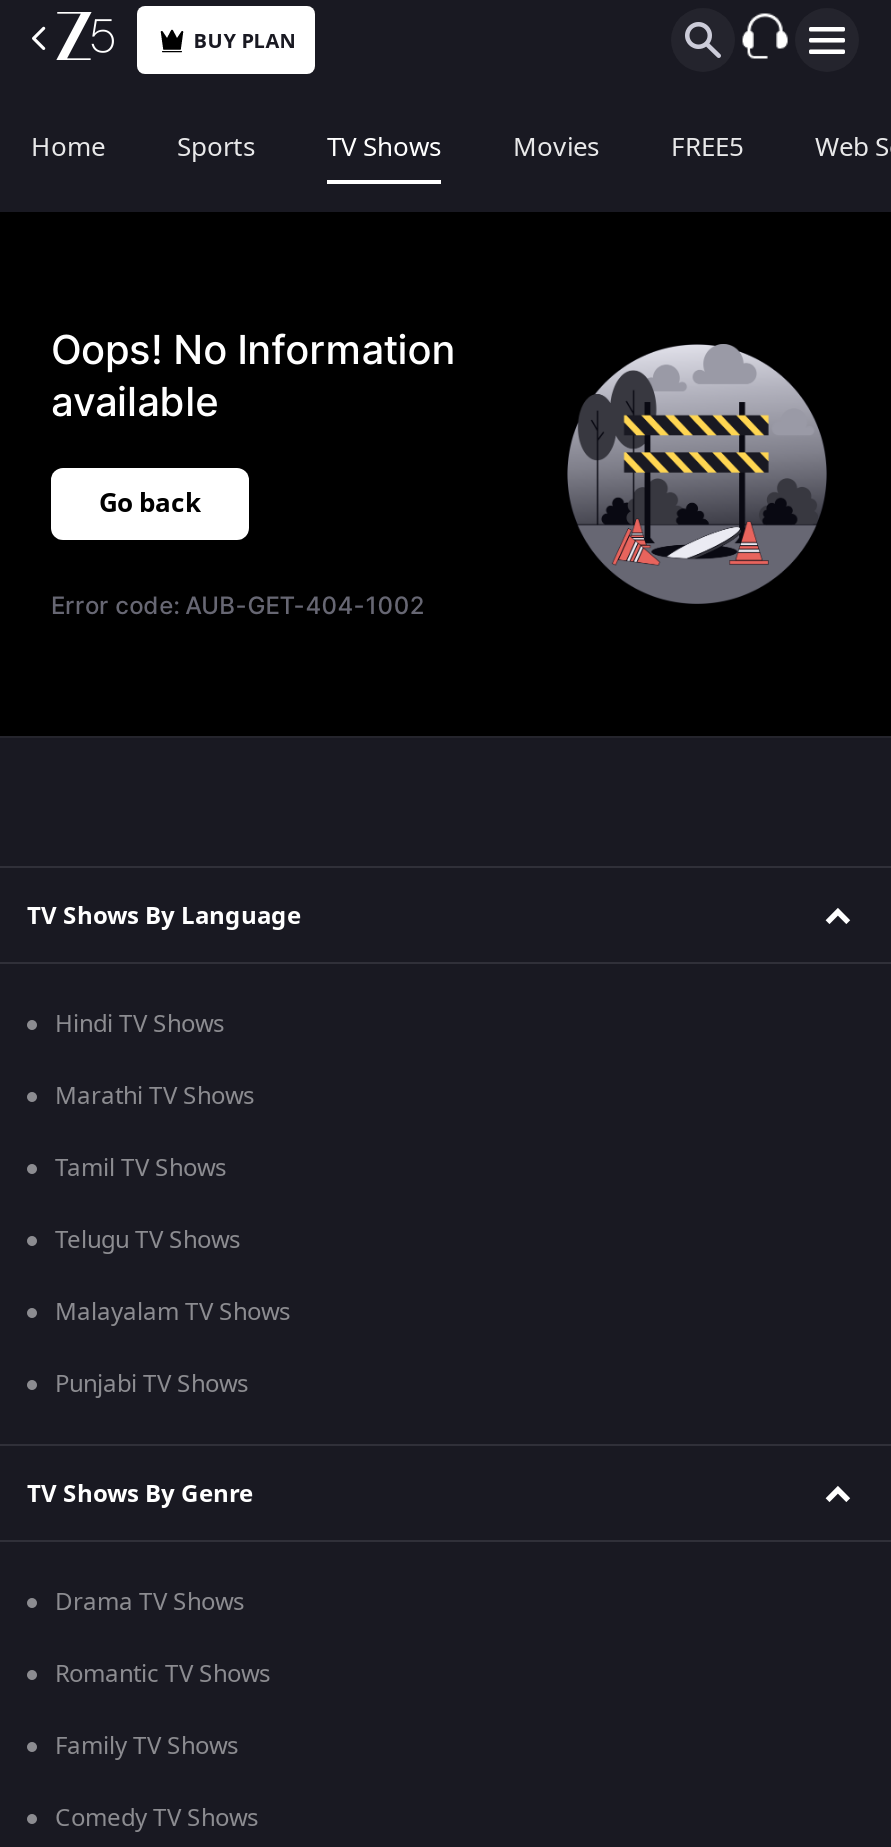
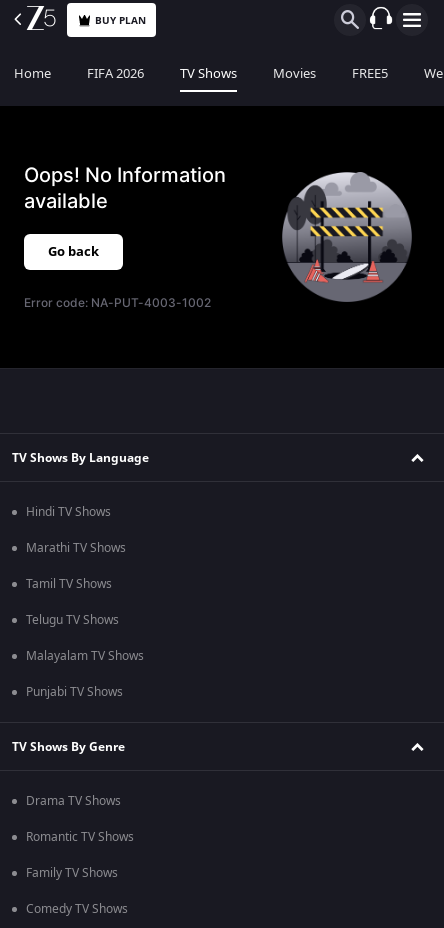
- Sports
+ FIFA 2026

- Error code: AUB-GET-404-1002
+ Error code: NA-PUT-4003-1002
